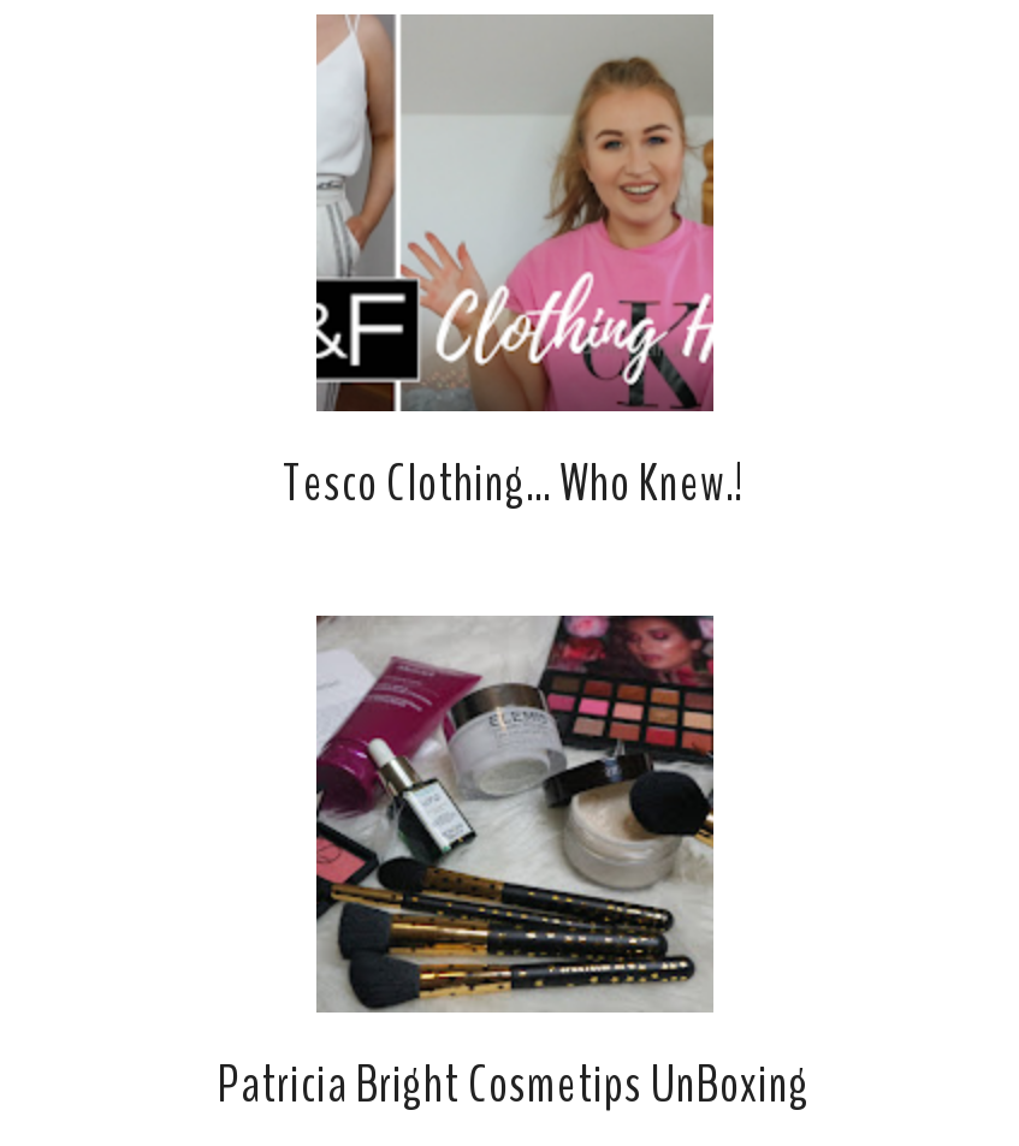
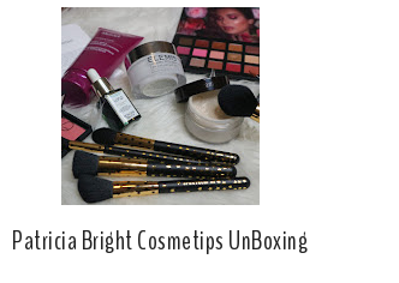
- [image]
+ [image]

- Tesco Clothing... Who Knew.!
